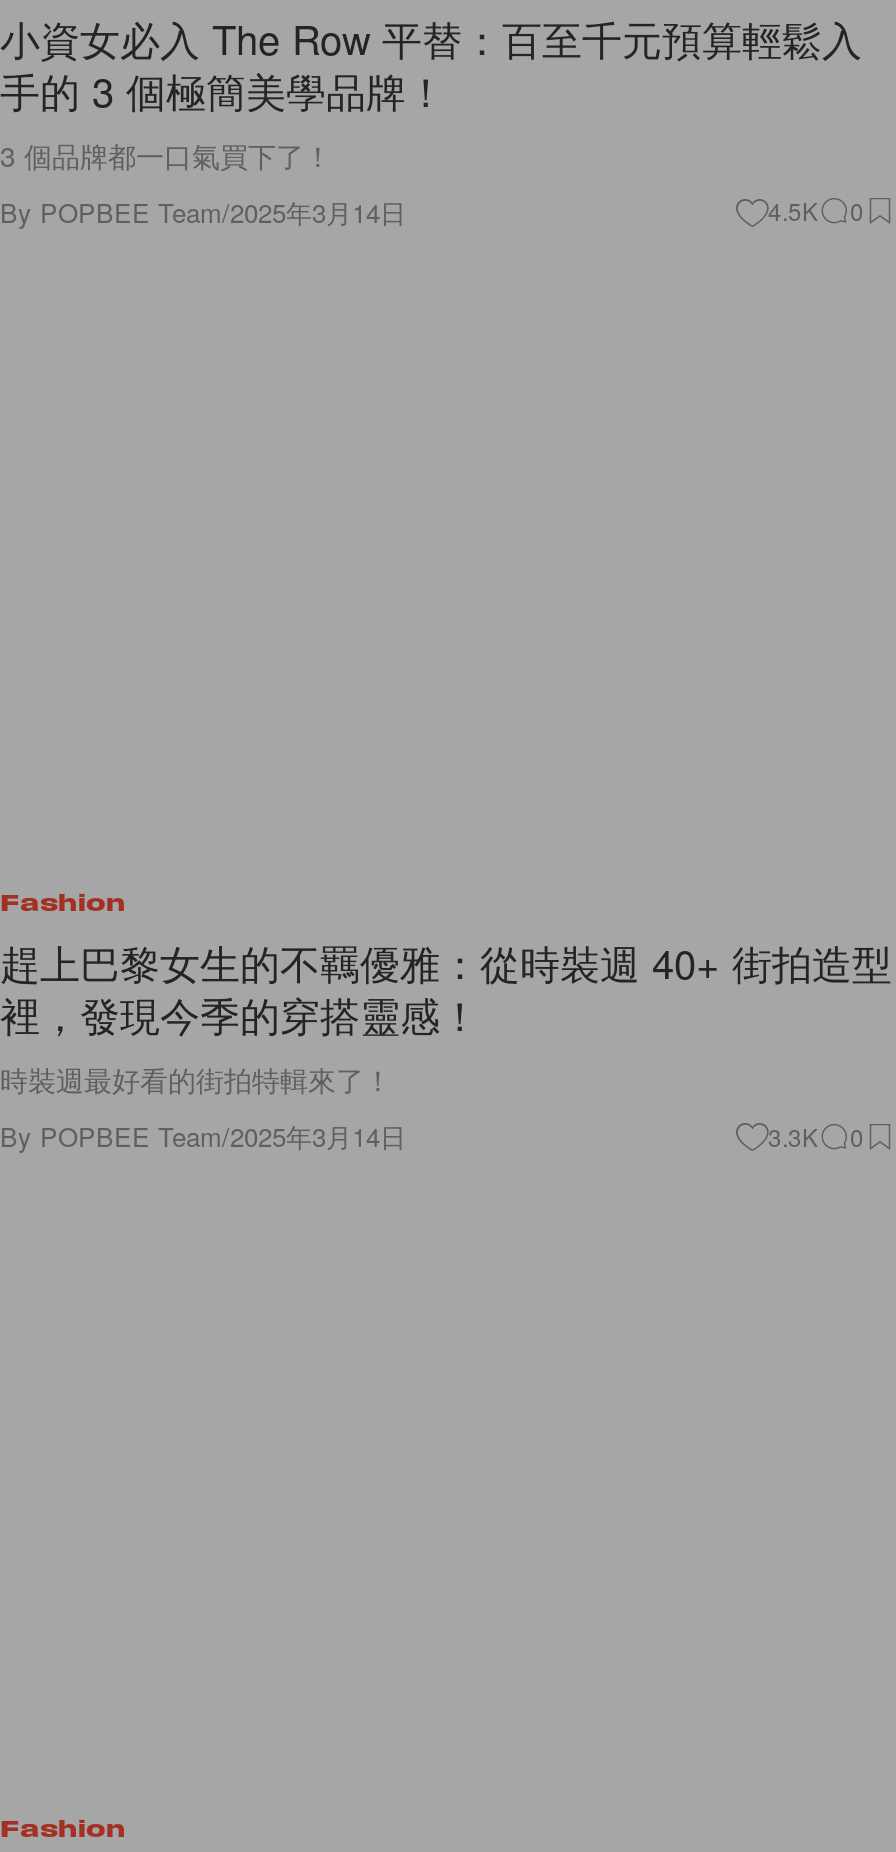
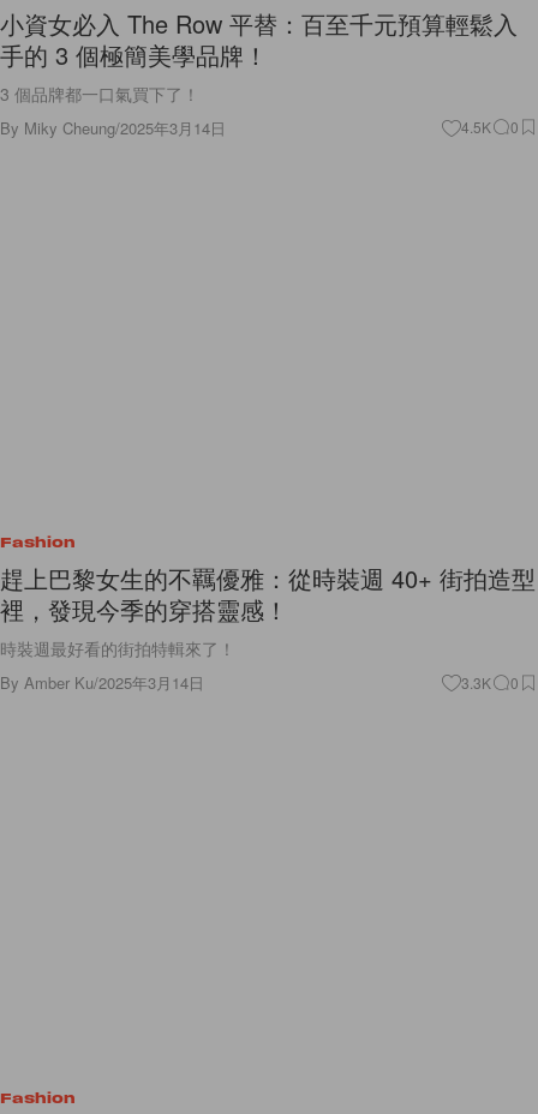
- By POPBEE Team/2025年3月14日
+ By Miky Cheung/2025年3月14日

- By POPBEE Team/2025年3月14日
+ By Amber Ku/2025年3月14日
